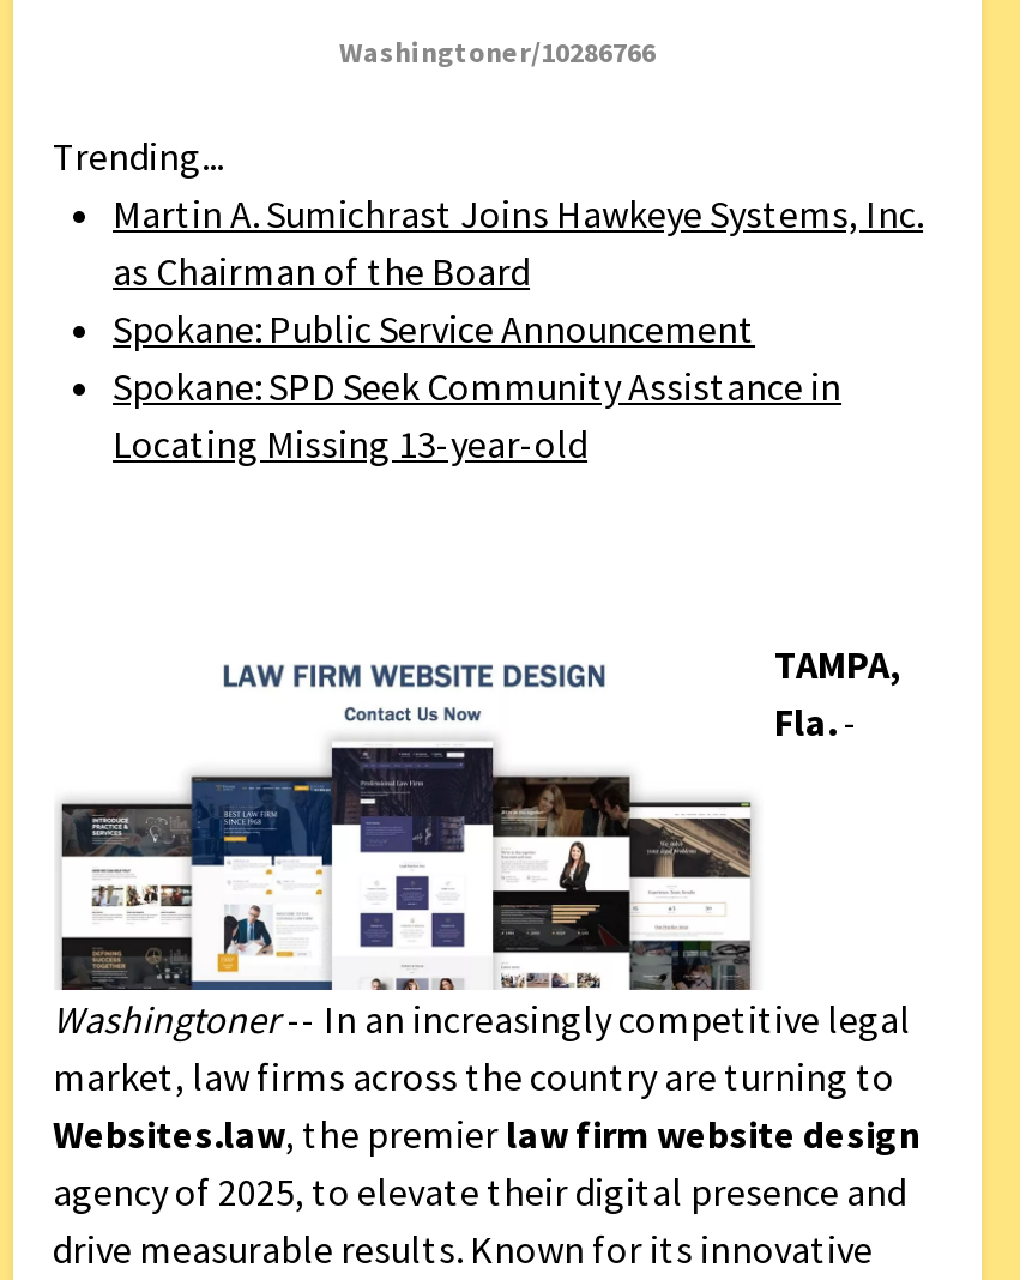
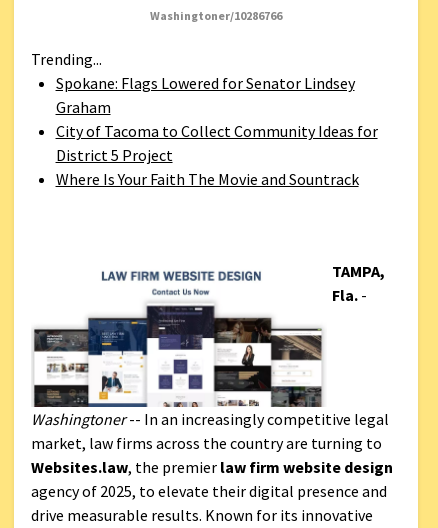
- Martin A. Sumichrast Joins Hawkeye Systems, Inc.
- as Chairman of the Board
- Spokane: Public Service Announcement
- Spokane: SPD Seek Community Assistance in
- Locating Missing 13-year-old
+ Spokane: Flags Lowered for Senator Lindsey
+ Graham
+ City of Tacoma to Collect Community Ideas for
+ District 5 Project
+ Where Is Your Faith The Movie and Sountrack
